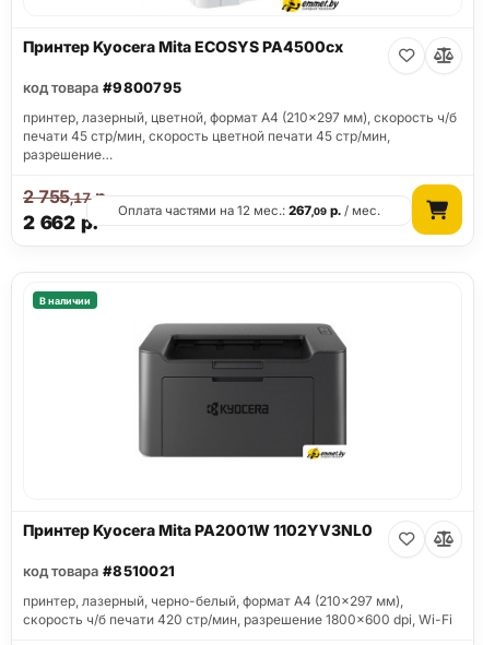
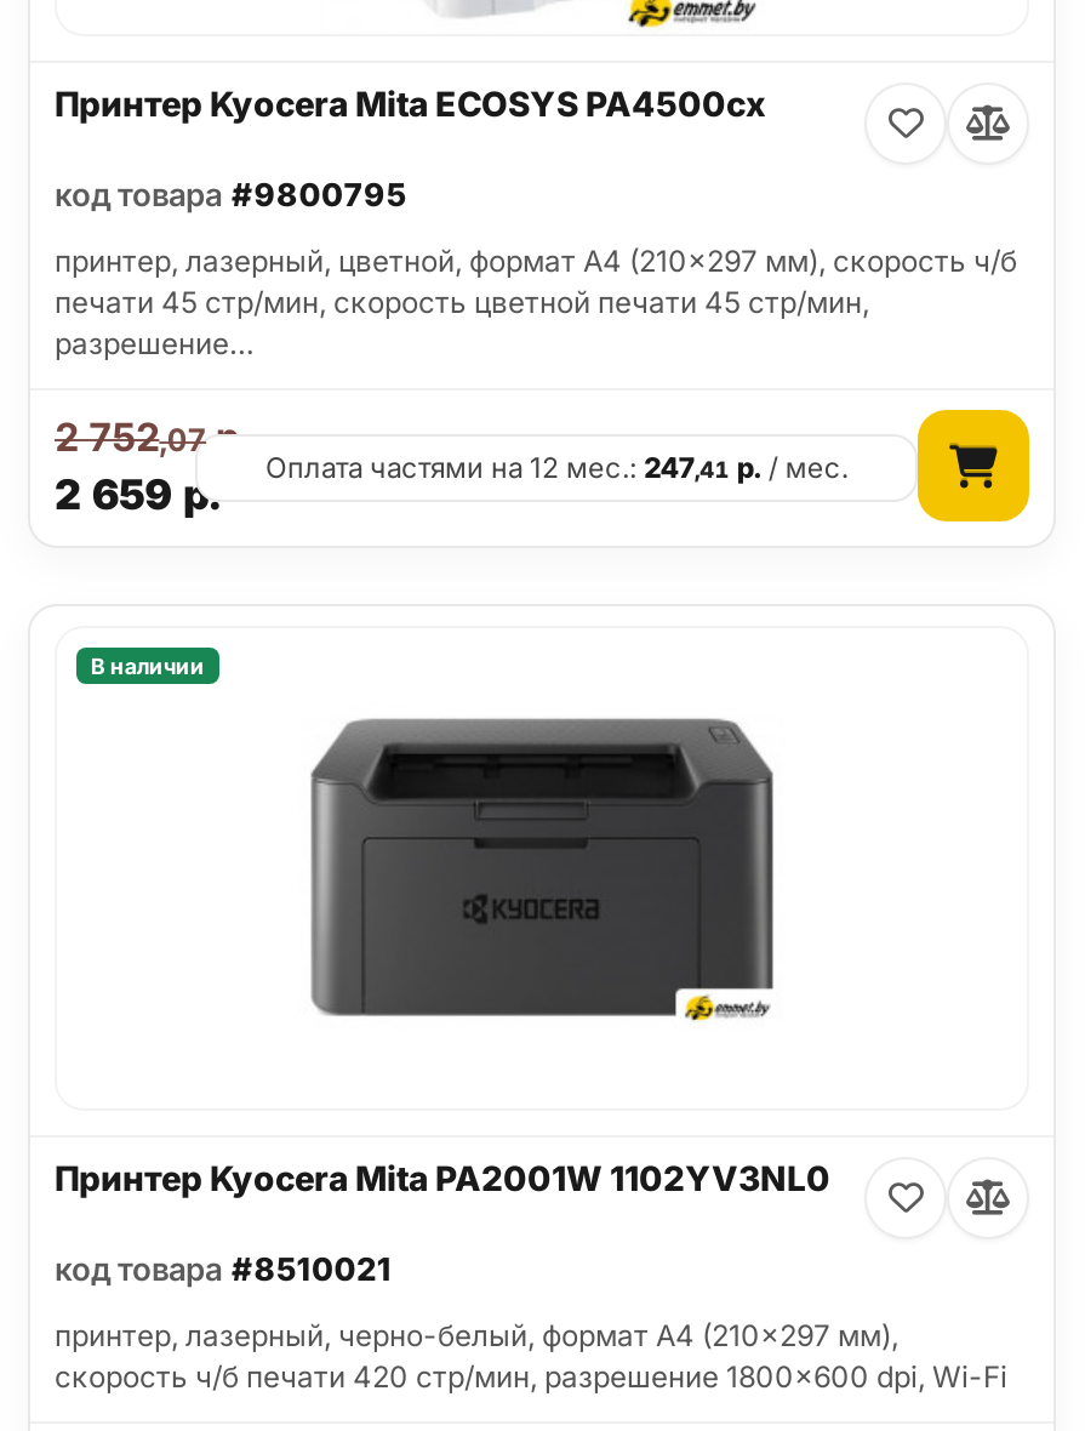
- 2 755,17 р.
+ 2 752,07 р.

- Оплата частями на 12 мес.: 267,09 р. / мес.
+ Оплата частями на 12 мес.: 247,41 р. / мес.

- 2 662 р.
+ 2 659 р.
